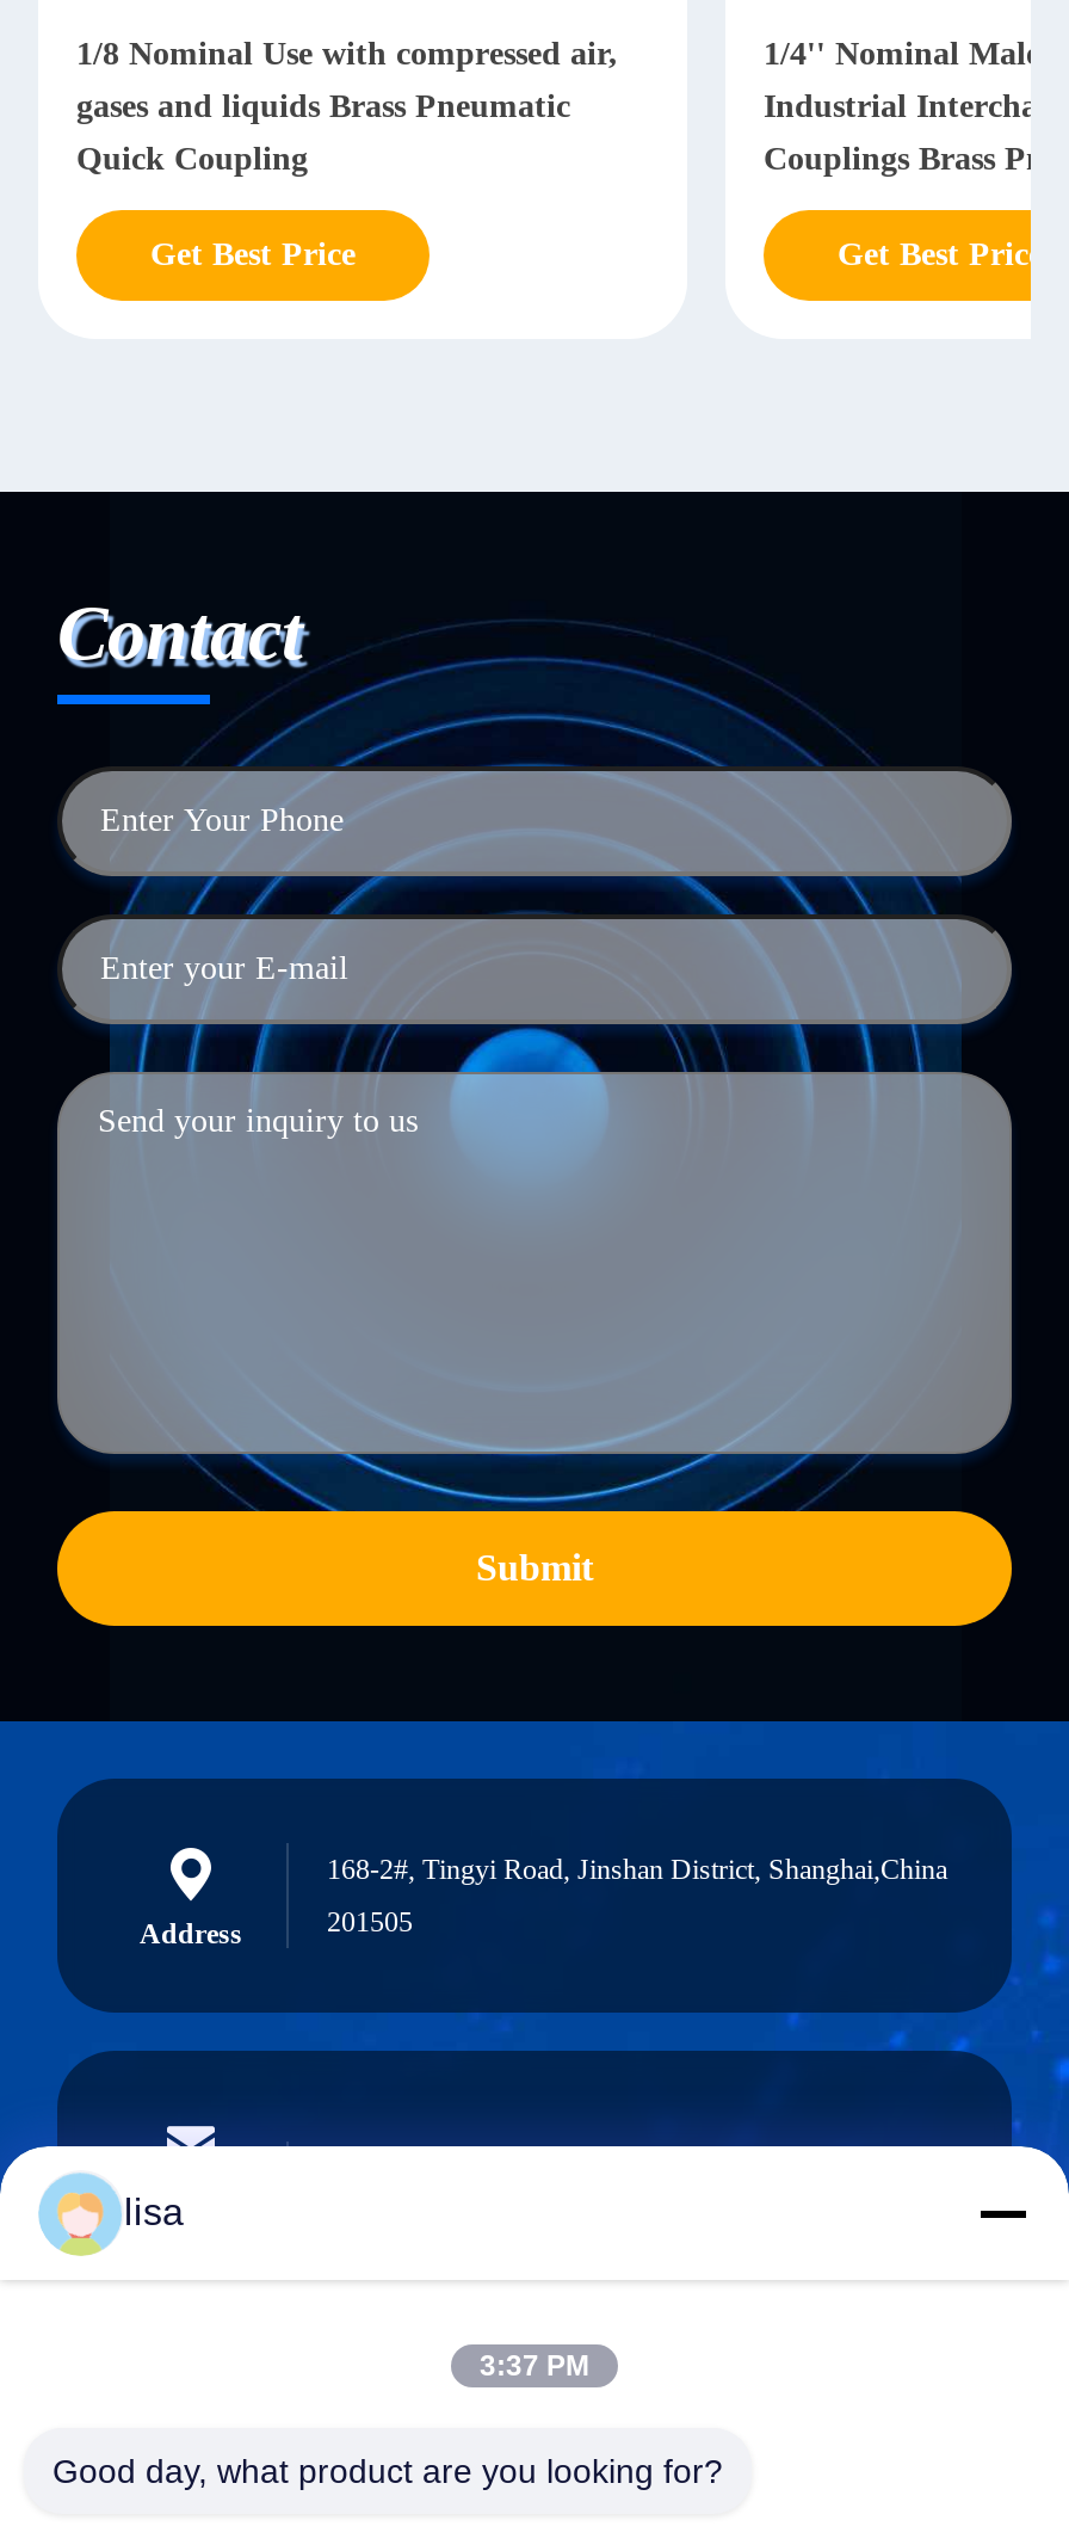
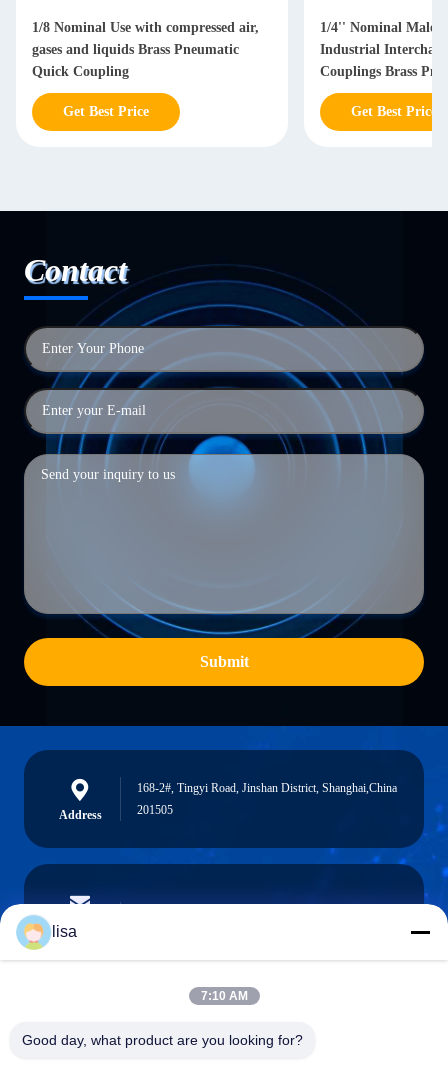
- 3:37 PM
+ 7:10 AM
